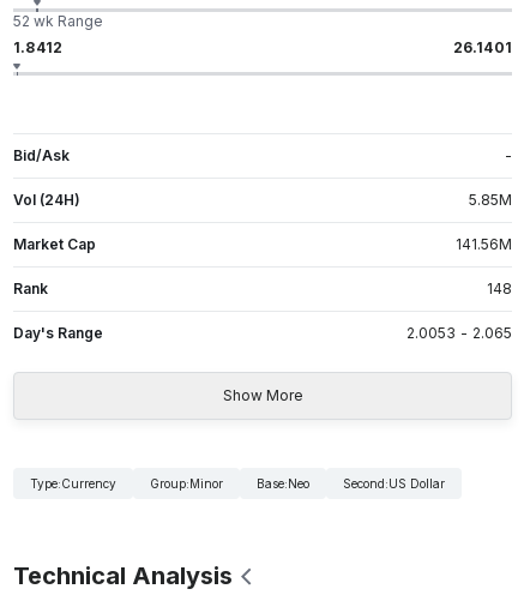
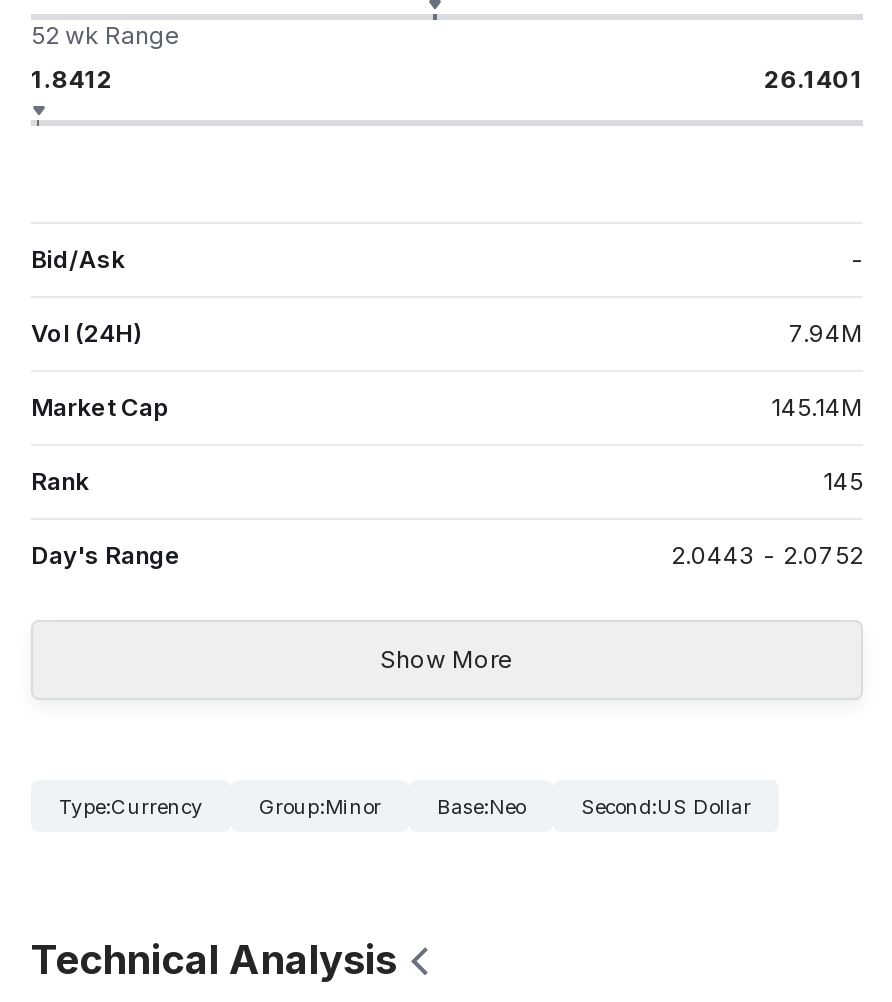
- 5.85M
+ 7.94M

- 141.56M
+ 145.14M

- 148
+ 145

- 2.0053 - 2.065
+ 2.0443 - 2.0752
